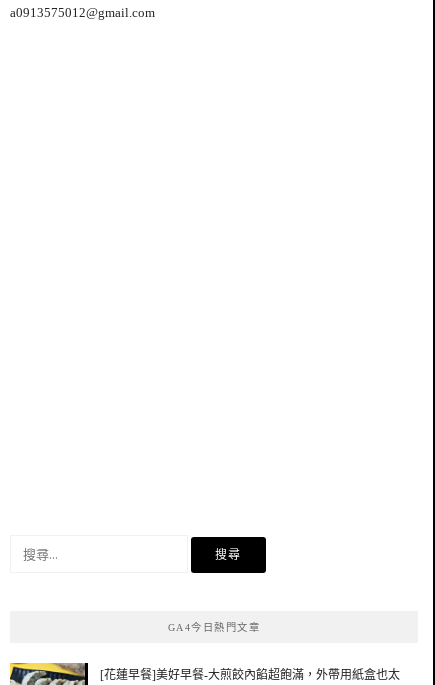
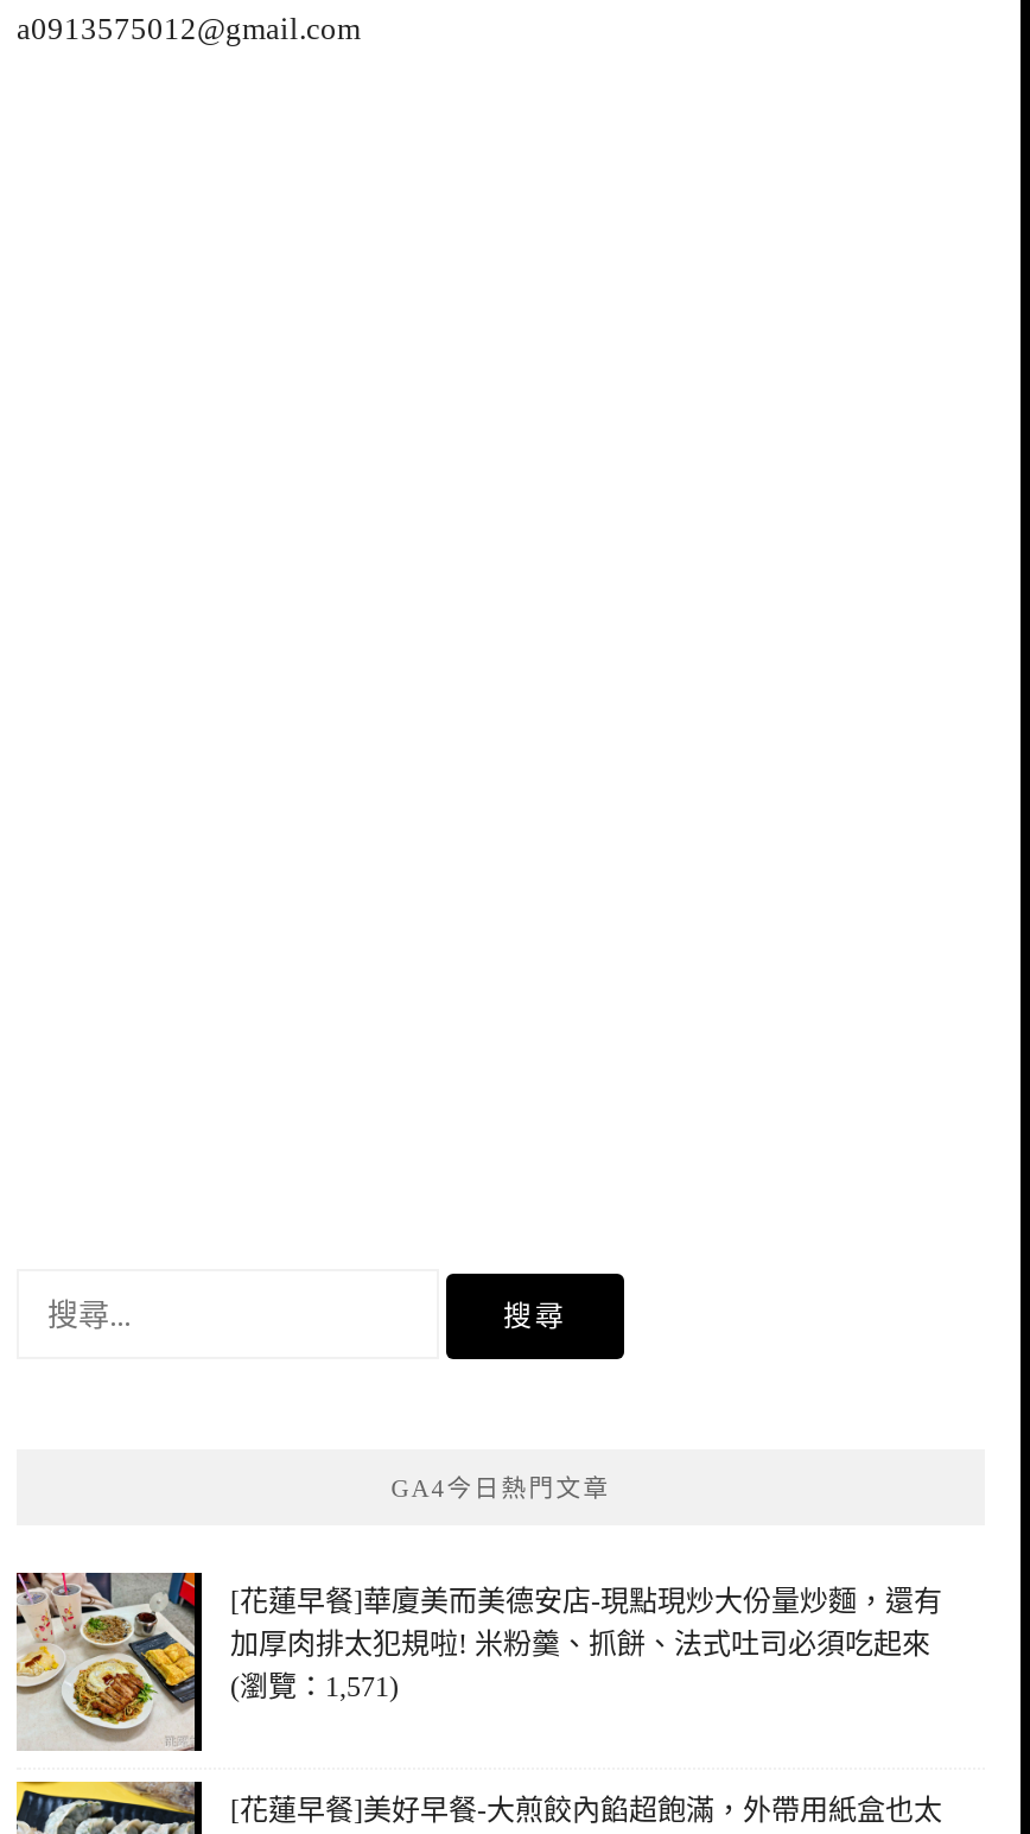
+ [image]
+ [花蓮早餐]華廈美而美德安店-現點現炒大份量炒麵，還有
+ 加厚肉排太犯規啦! 米粉羹、抓餅、法式吐司必須吃起來
+ (瀏覽：1,571)
